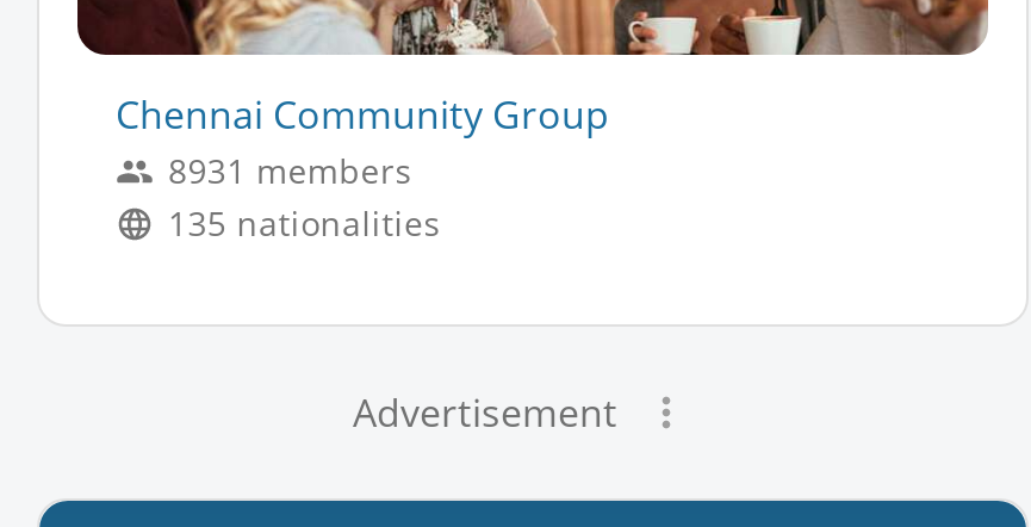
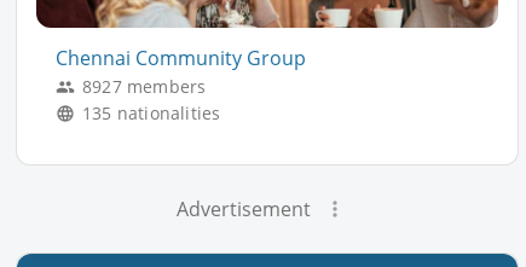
- 8931 members
+ 8927 members
